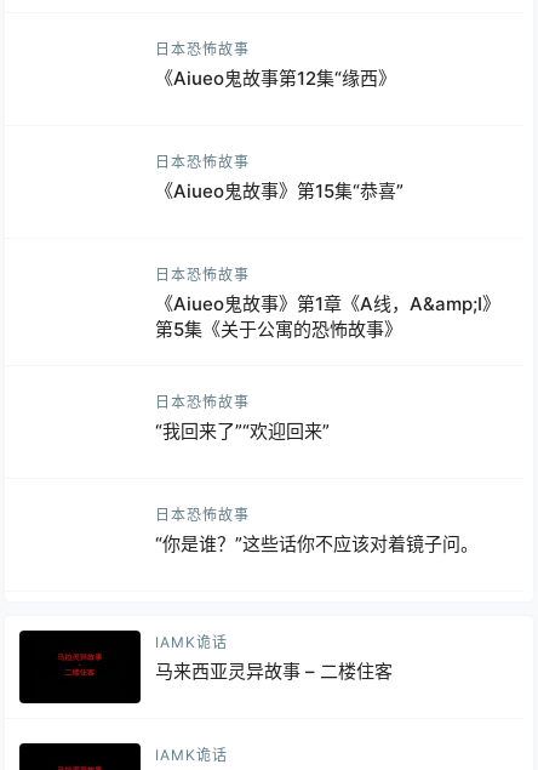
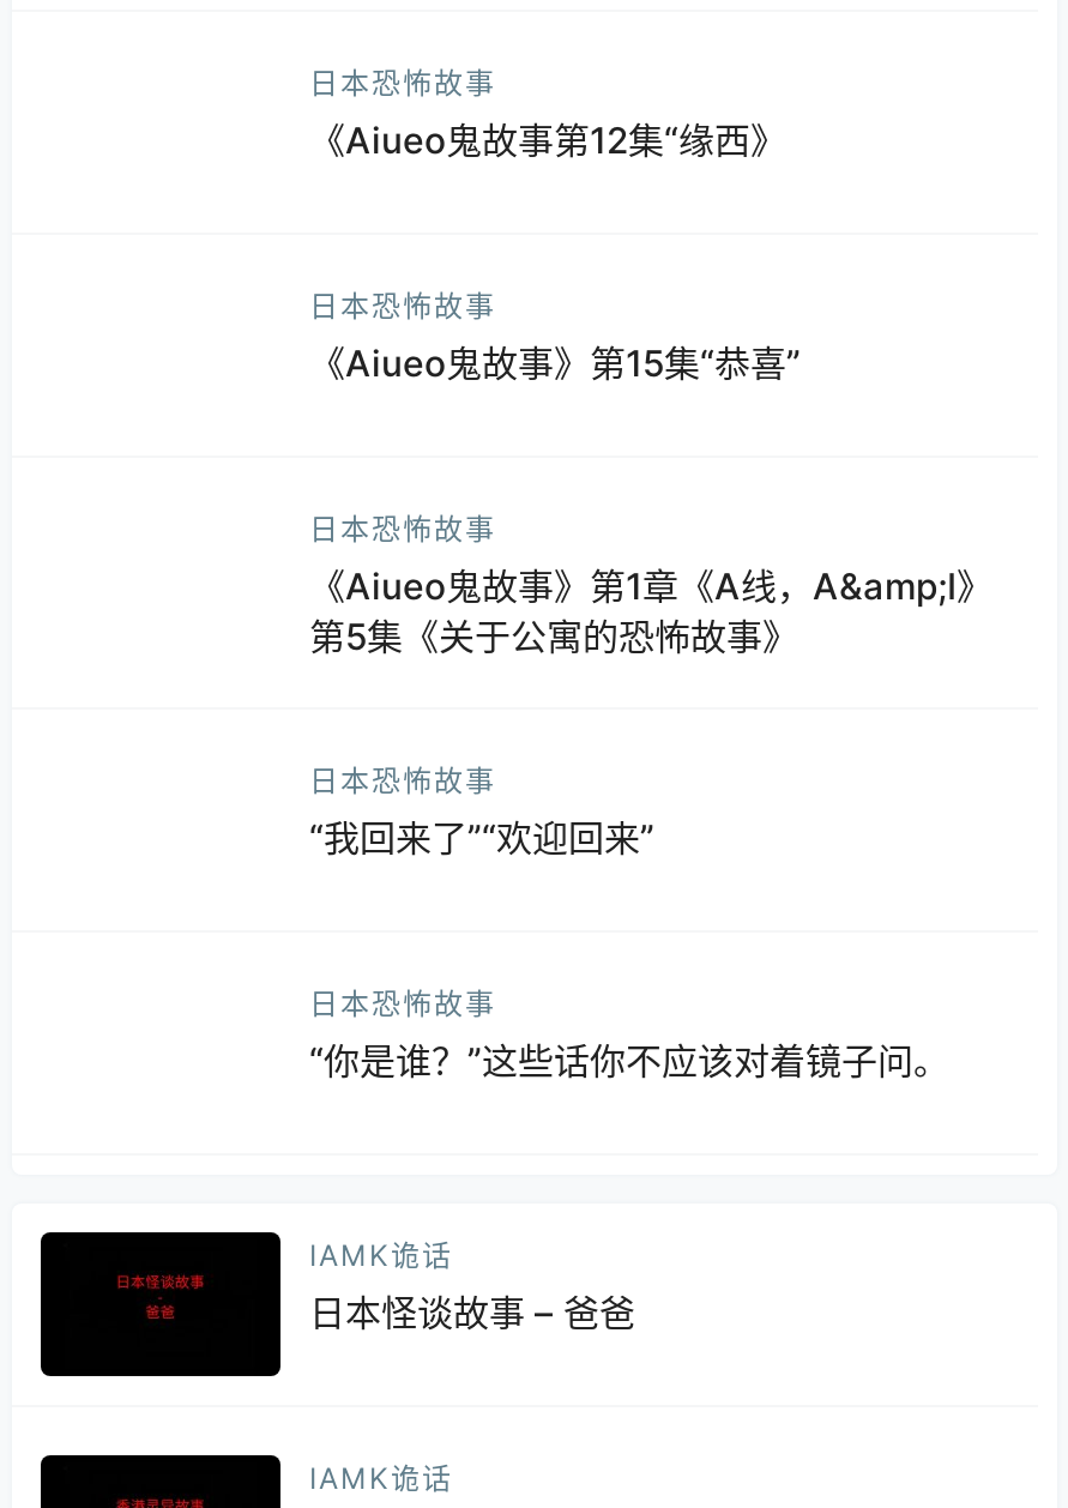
- 马来西亚灵异故事 – 二楼住客
+ 日本怪谈故事 – 爸爸
